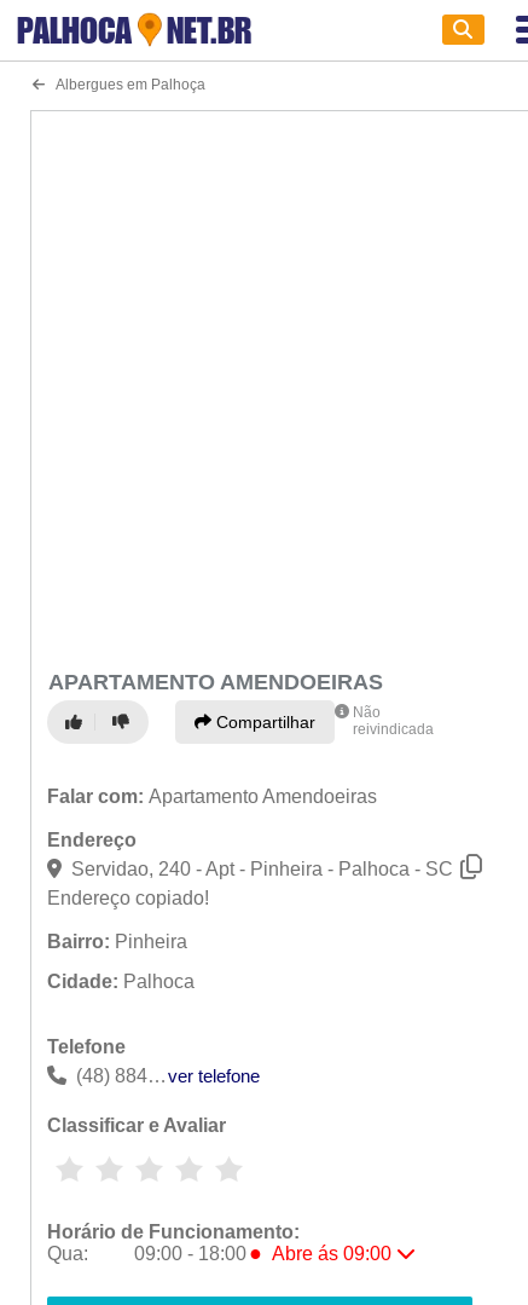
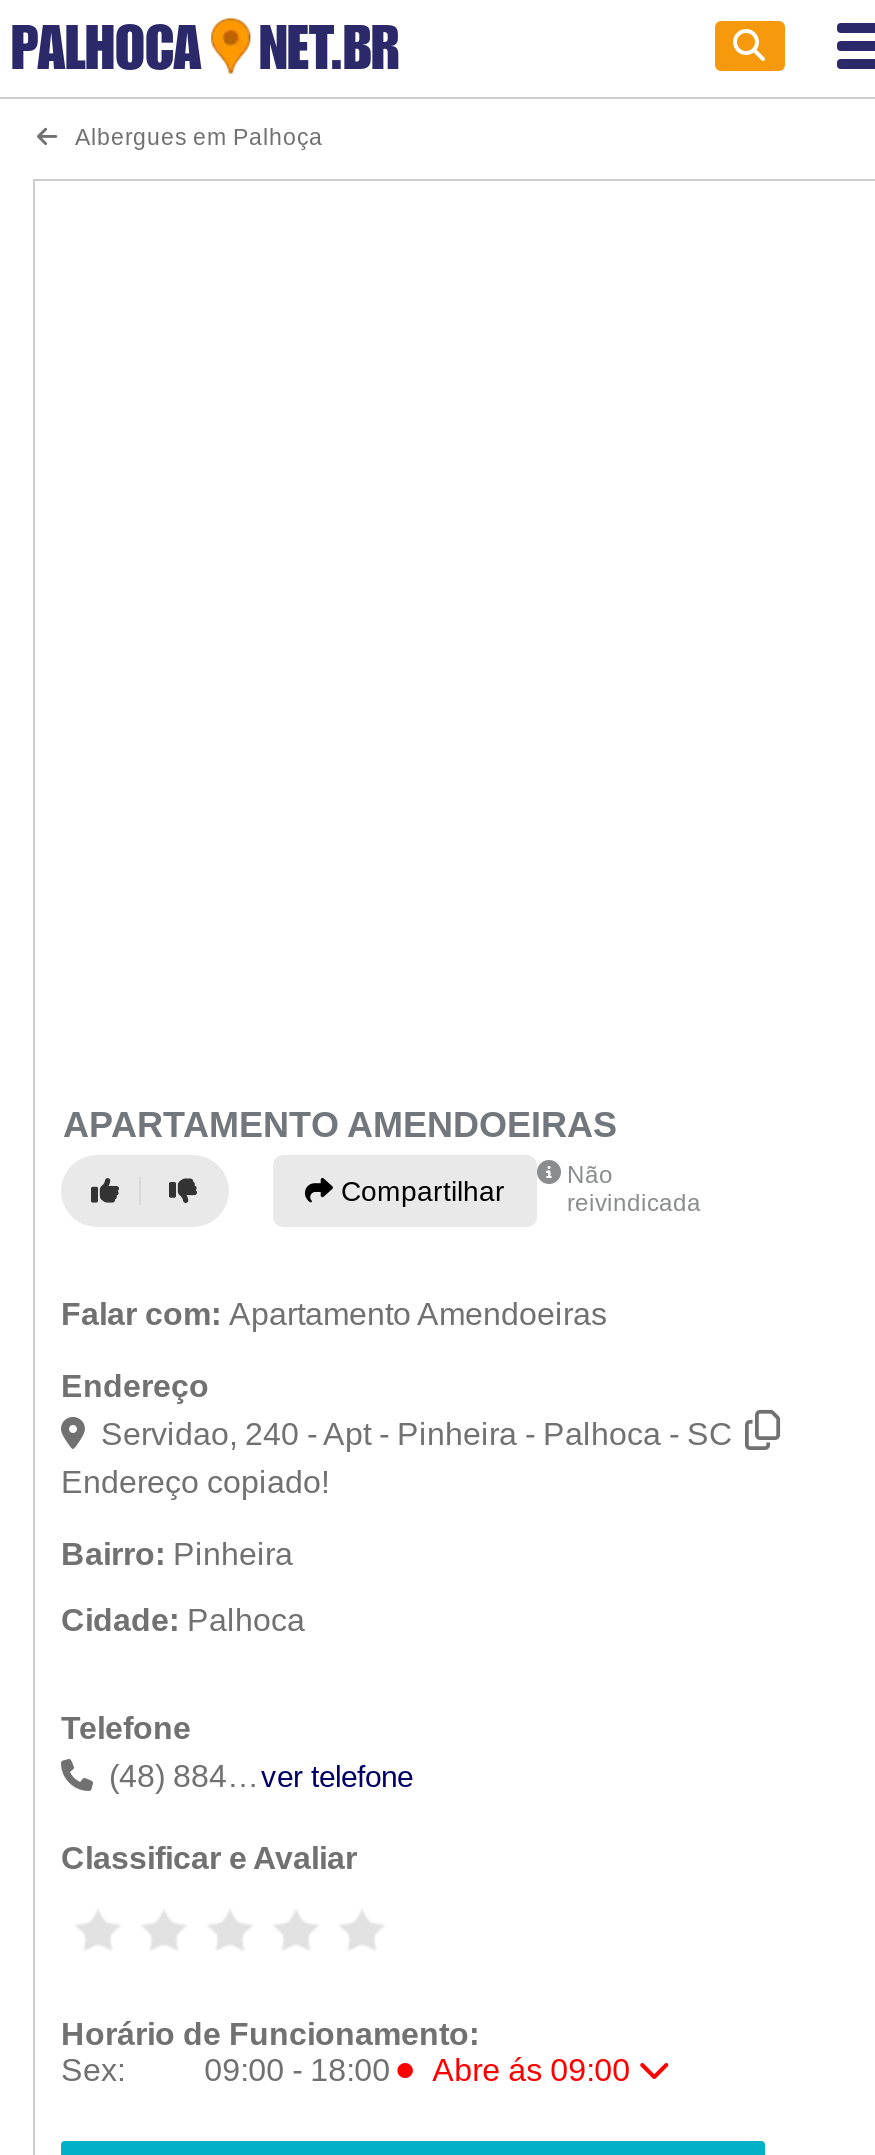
- Qua:
+ Sex:
